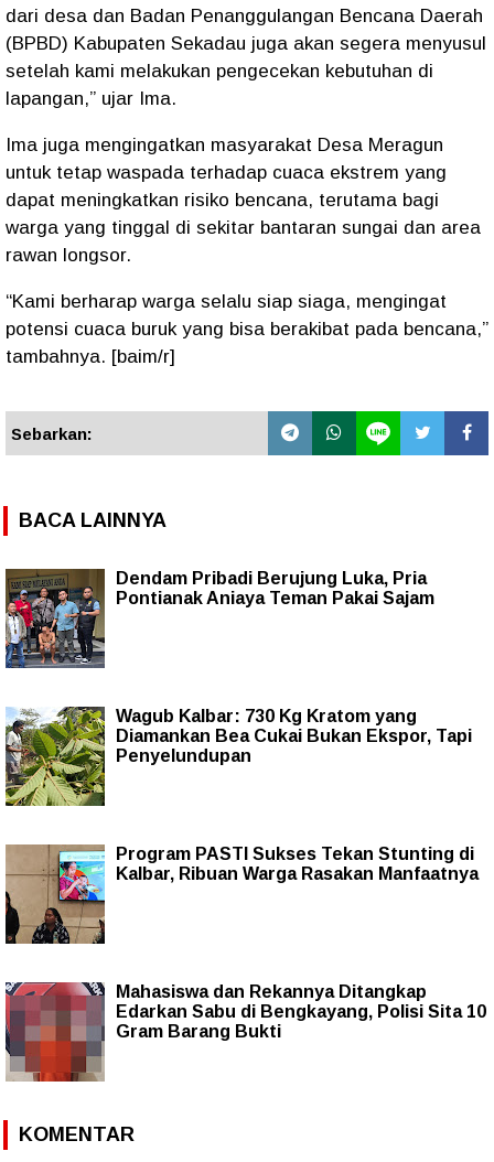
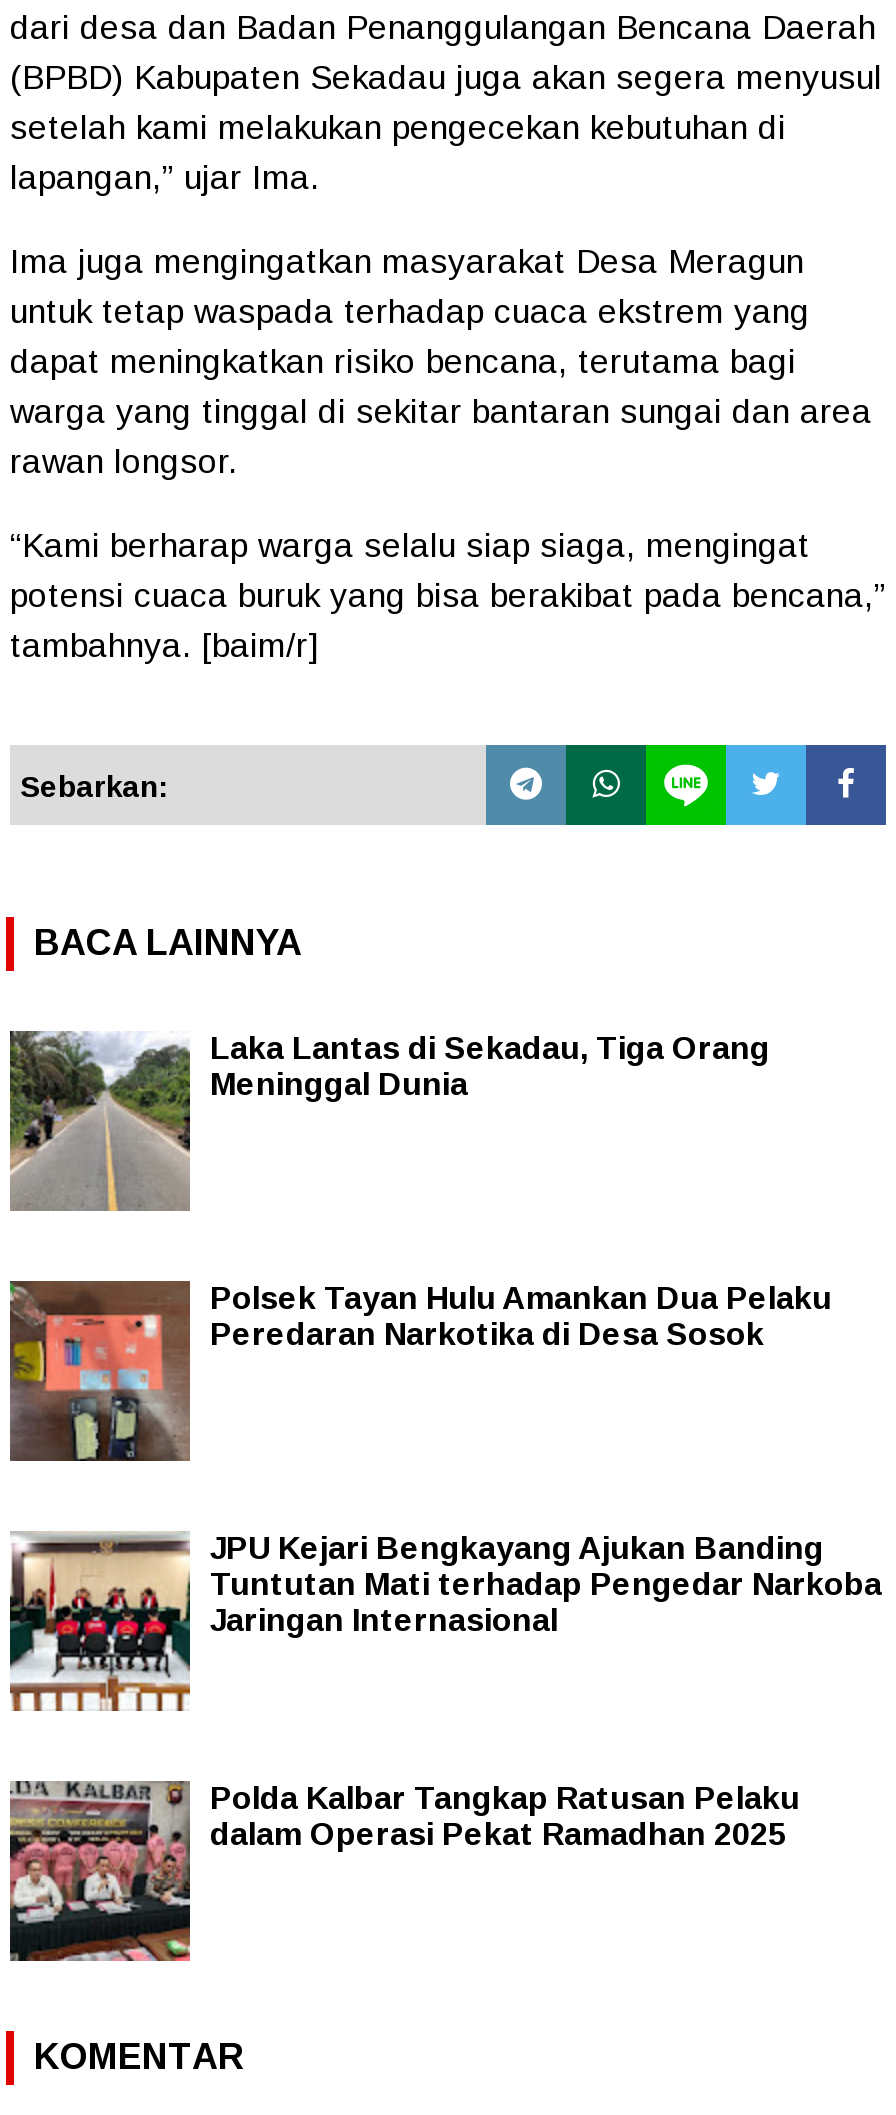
- [image]
- Dendam Pribadi Berujung Luka, Pria
- Pontianak Aniaya Teman Pakai Sajam
+ [image]
+ Laka Lantas di Sekadau, Tiga Orang
+ Meninggal Dunia

- [image]
- Wagub Kalbar: 730 Kg Kratom yang
- Diamankan Bea Cukai Bukan Ekspor, Tapi
- Penyelundupan
+ [image]
+ Polsek Tayan Hulu Amankan Dua Pelaku
+ Peredaran Narkotika di Desa Sosok

- [image]
- Program PASTI Sukses Tekan Stunting di
- Kalbar, Ribuan Warga Rasakan Manfaatnya
+ [image]
+ JPU Kejari Bengkayang Ajukan Banding
+ Tuntutan Mati terhadap Pengedar Narkoba
+ Jaringan Internasional

- [image]
- Mahasiswa dan Rekannya Ditangkap
- Edarkan Sabu di Bengkayang, Polisi Sita 10
- Gram Barang Bukti
+ [image]
+ Polda Kalbar Tangkap Ratusan Pelaku
+ dalam Operasi Pekat Ramadhan 2025
